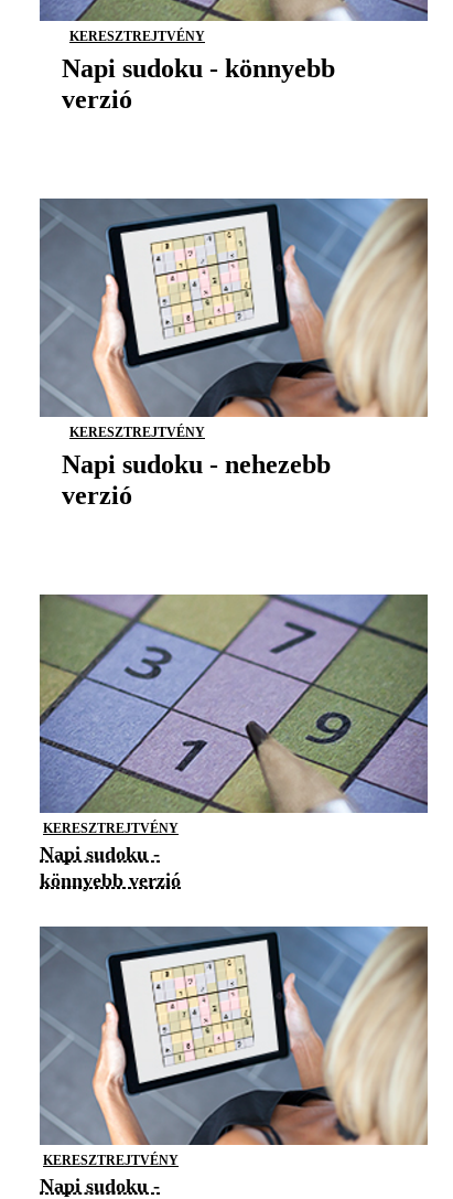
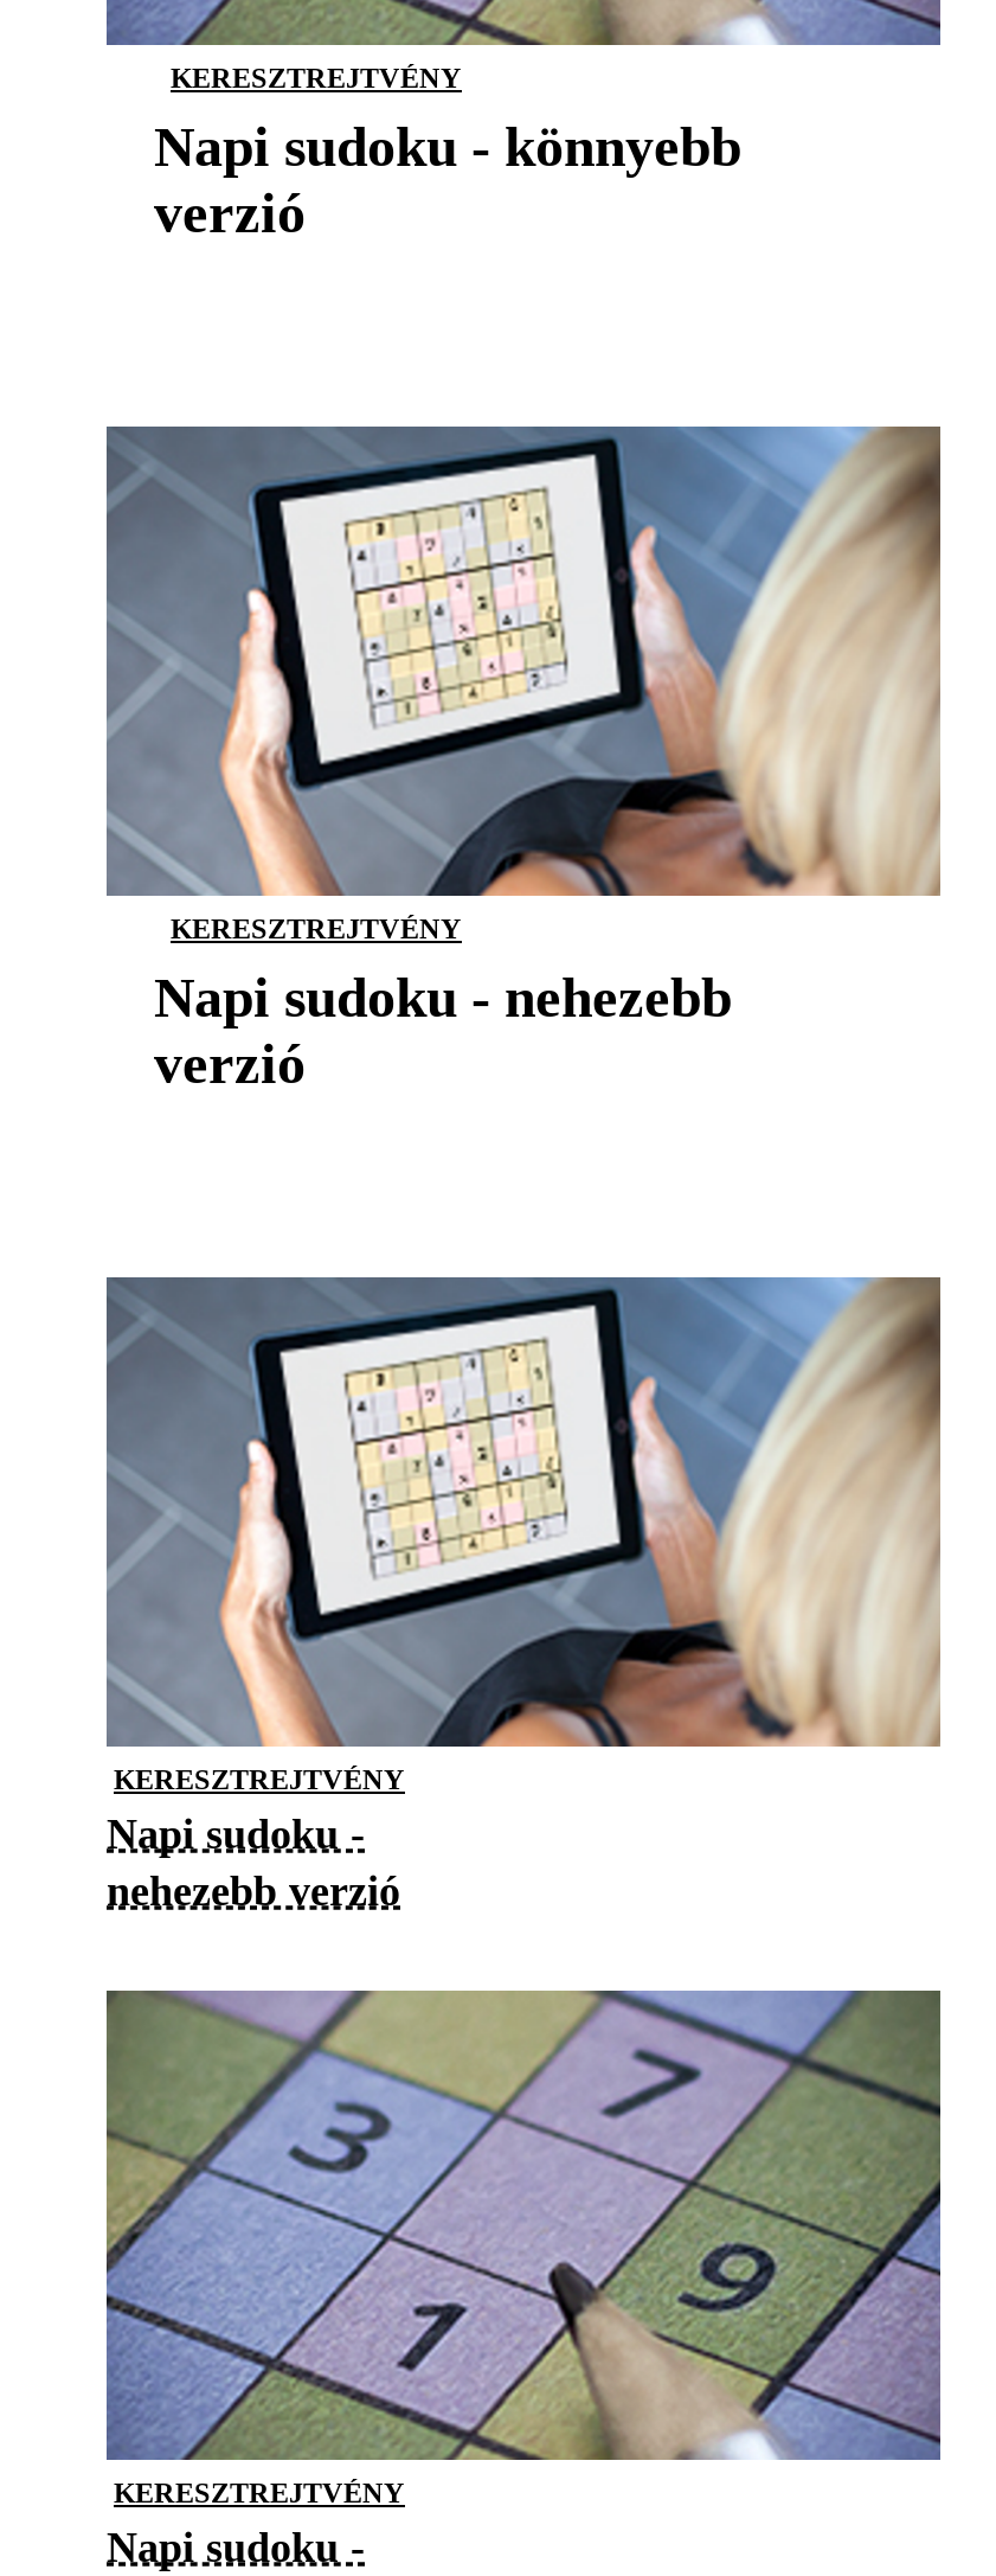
moved down: [image]

- könnyebb verzió
+ nehezebb verzió

moved up: [image]
